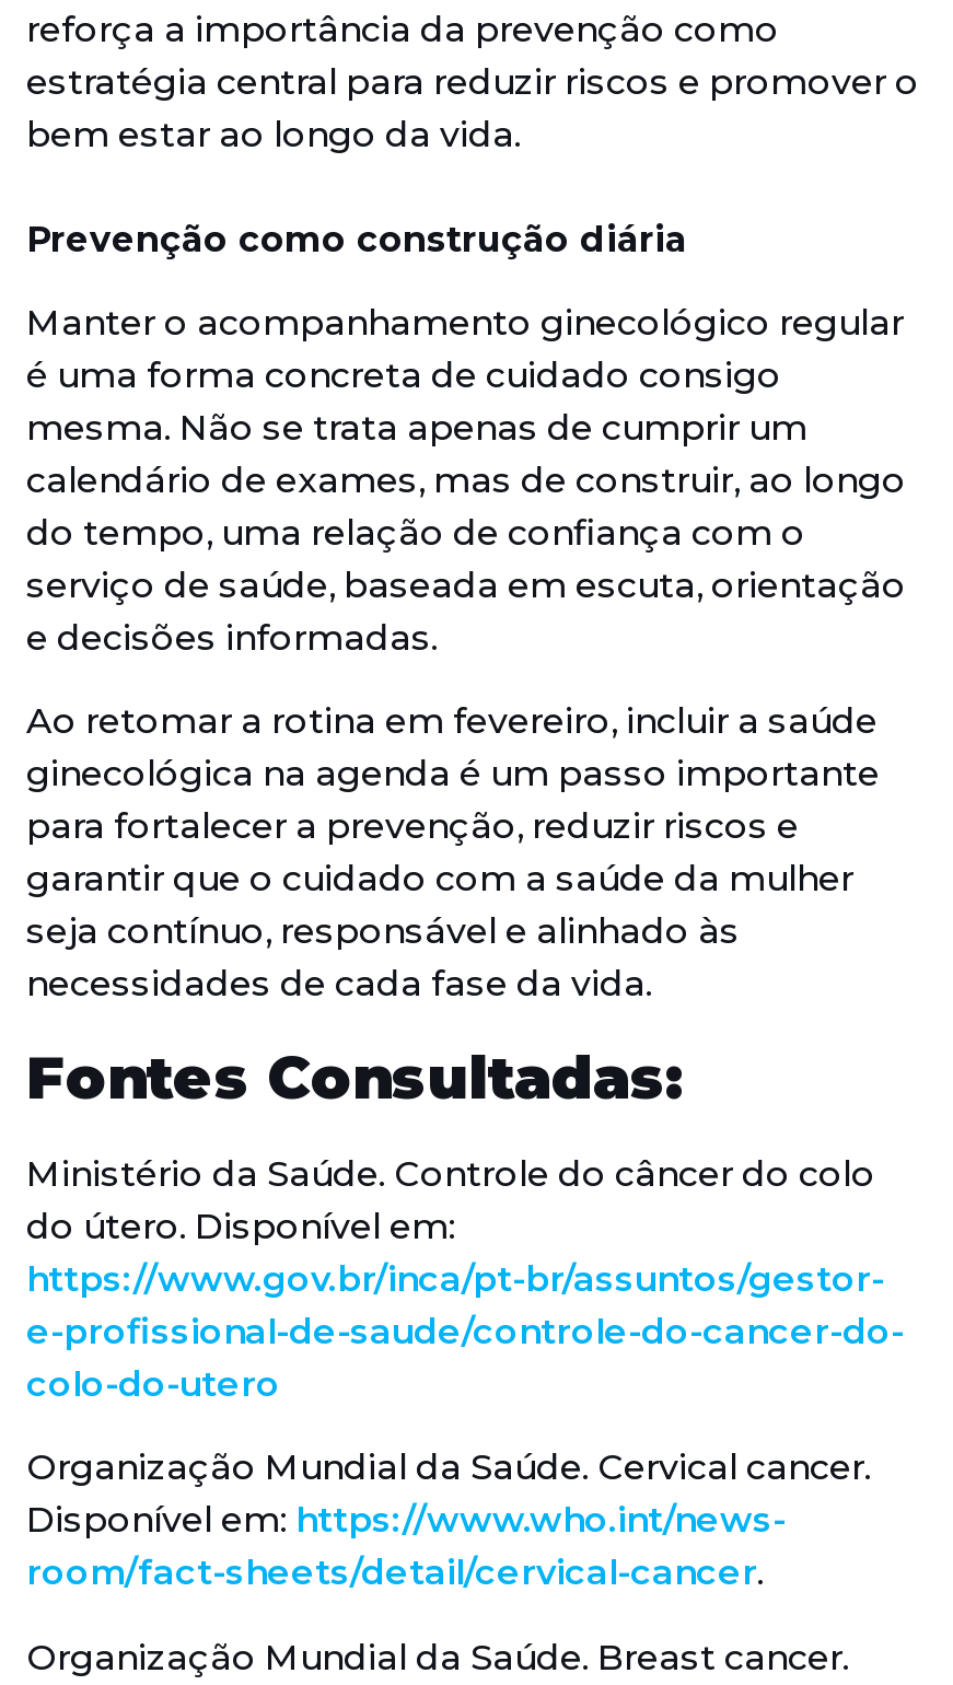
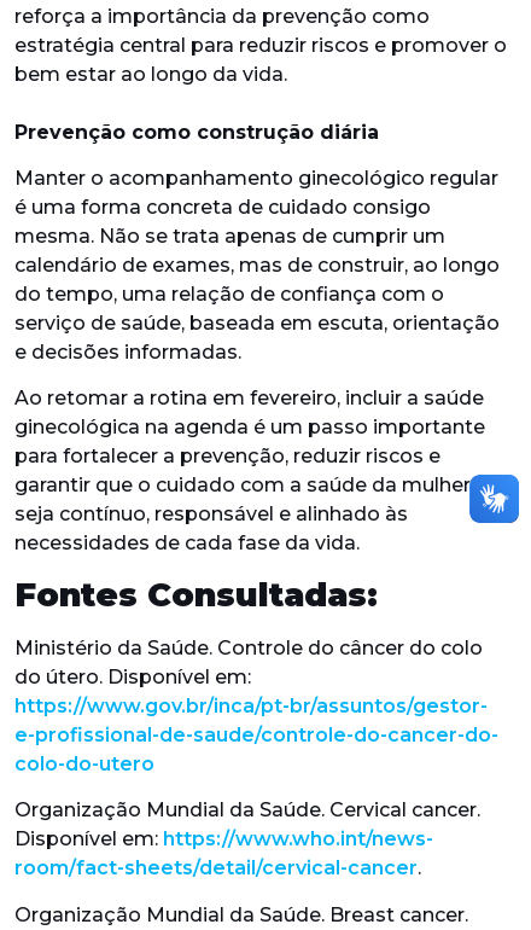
+ [image]
